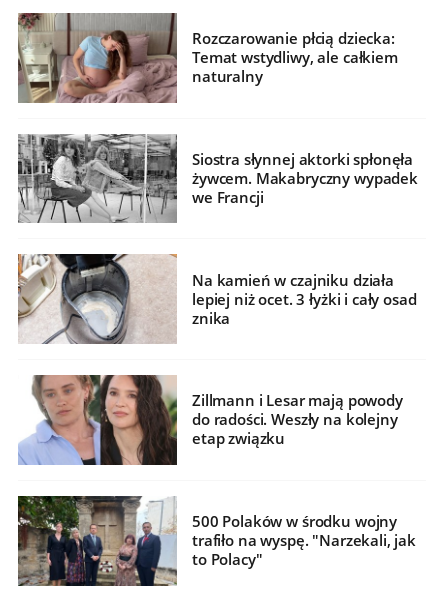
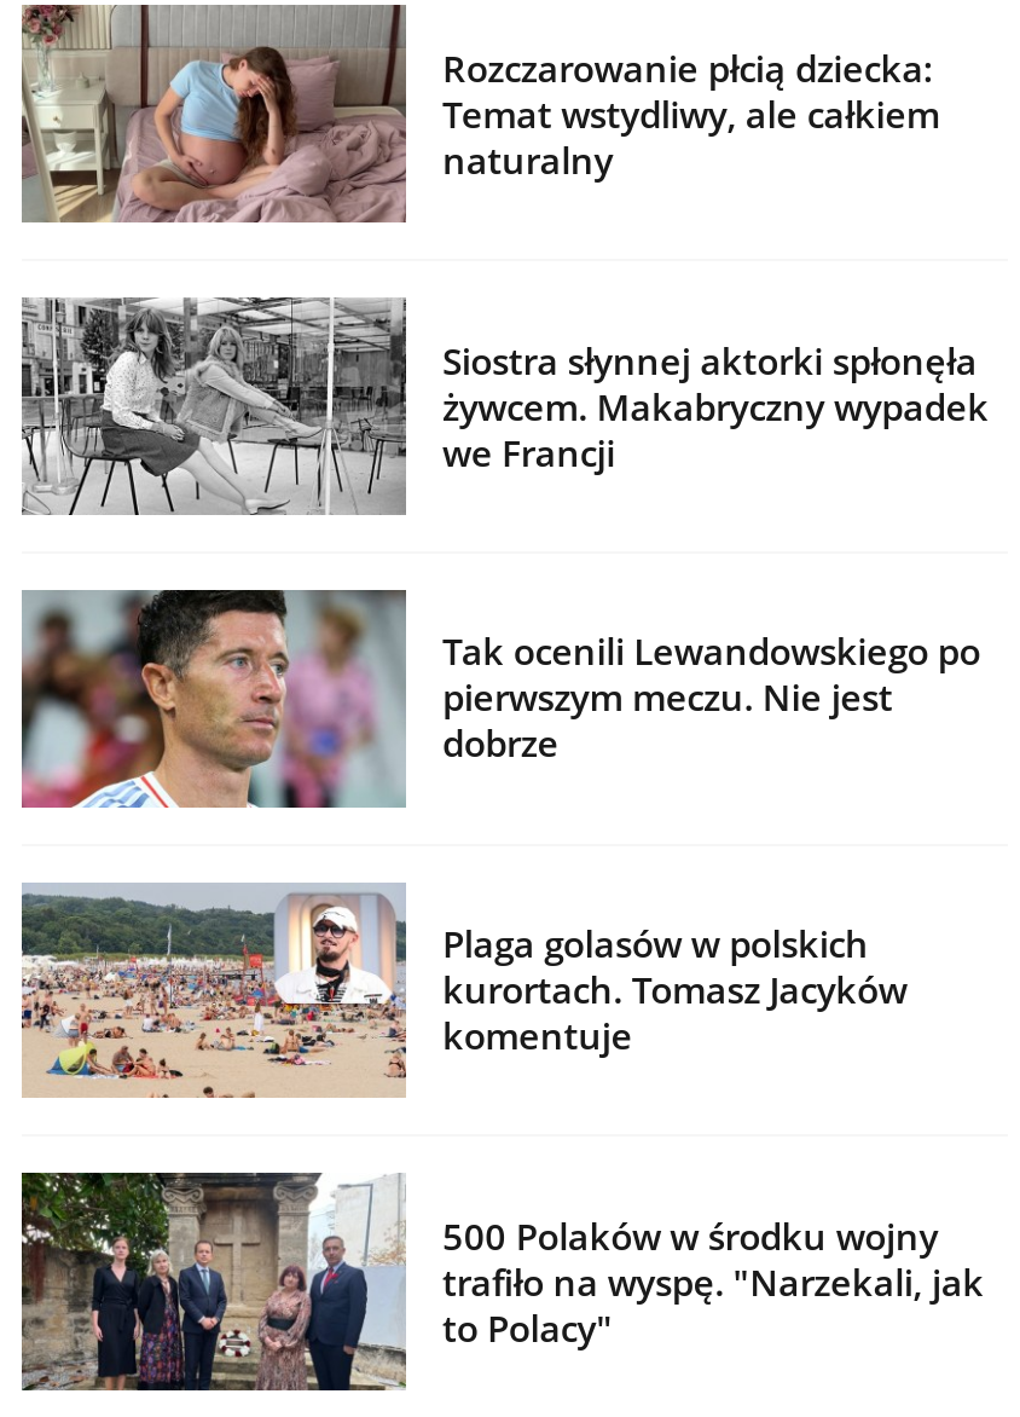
- [image]
- Na kamień w czajniku działa
- lepiej niż ocet. 3 łyżki i cały osad
- znika
+ [image]
+ Tak ocenili Lewandowskiego po
+ pierwszym meczu. Nie jest
+ dobrze

- [image]
- Zillmann i Lesar mają powody
- do radości. Weszły na kolejny
- etap związku
+ [image]
+ Plaga golasów w polskich
+ kurortach. Tomasz Jacyków
+ komentuje
